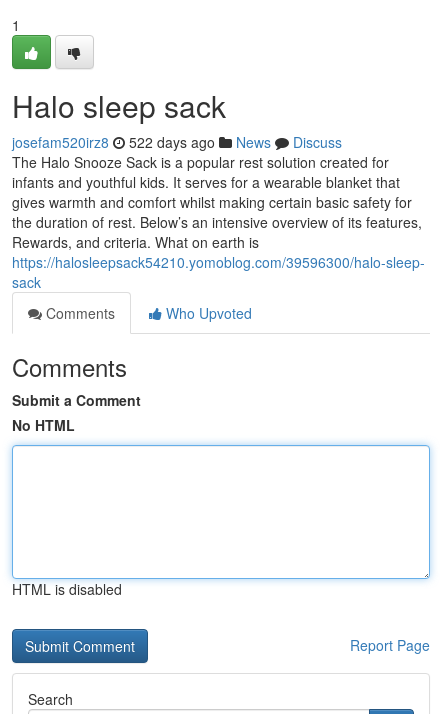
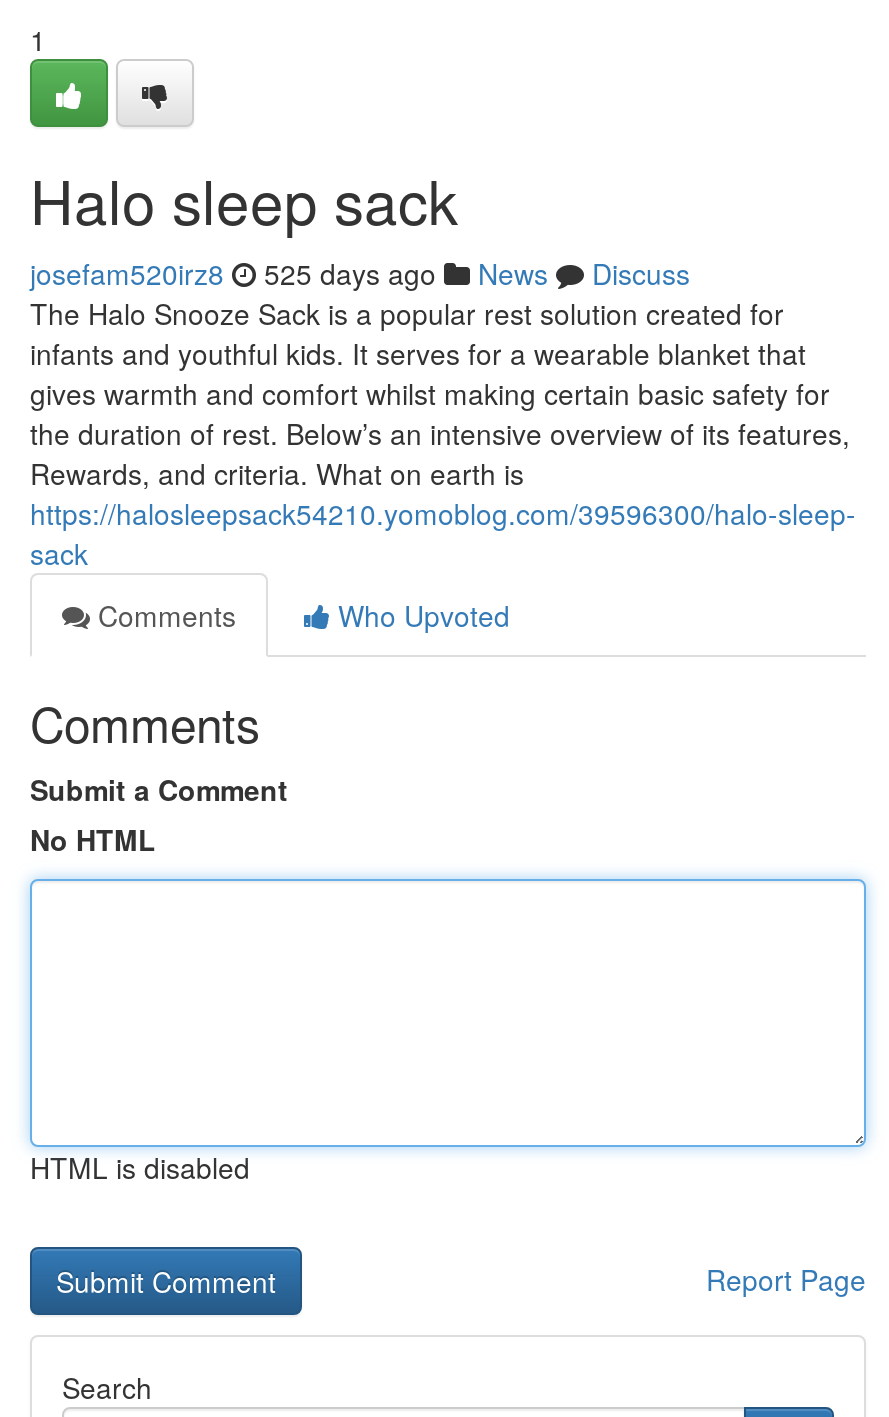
- josefam520irz8 522 days ago News Discuss
+ josefam520irz8 525 days ago News Discuss
